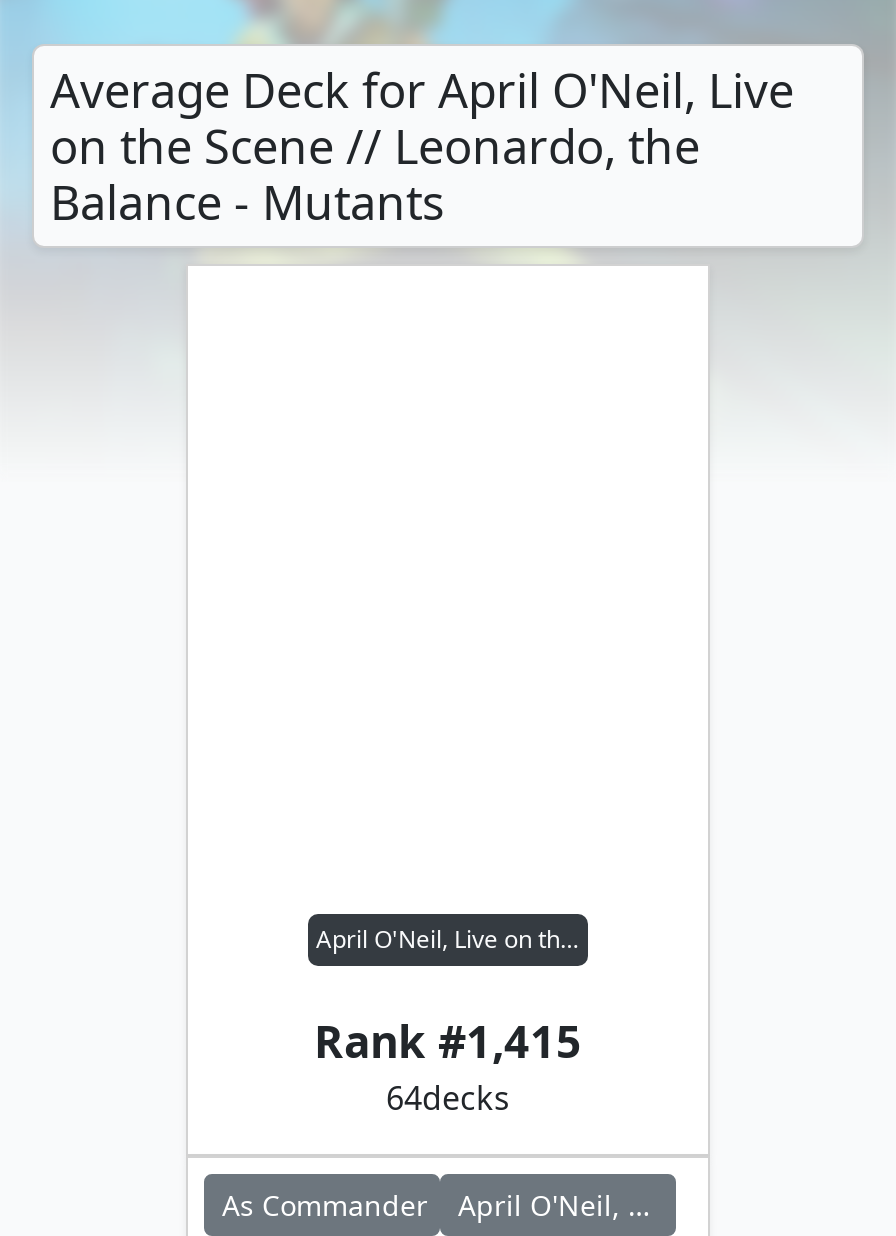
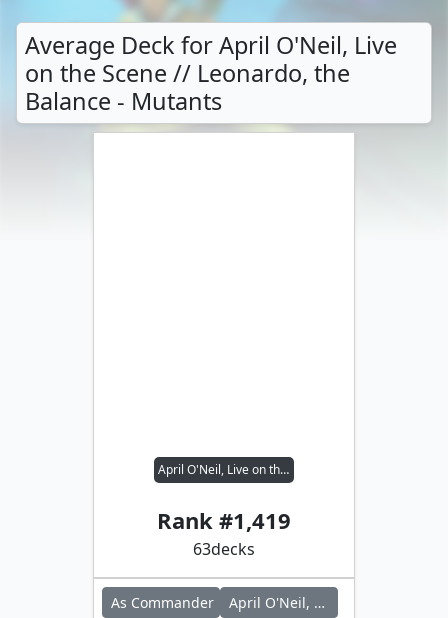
- Rank #1,415
+ Rank #1,419

- 64decks
+ 63decks
